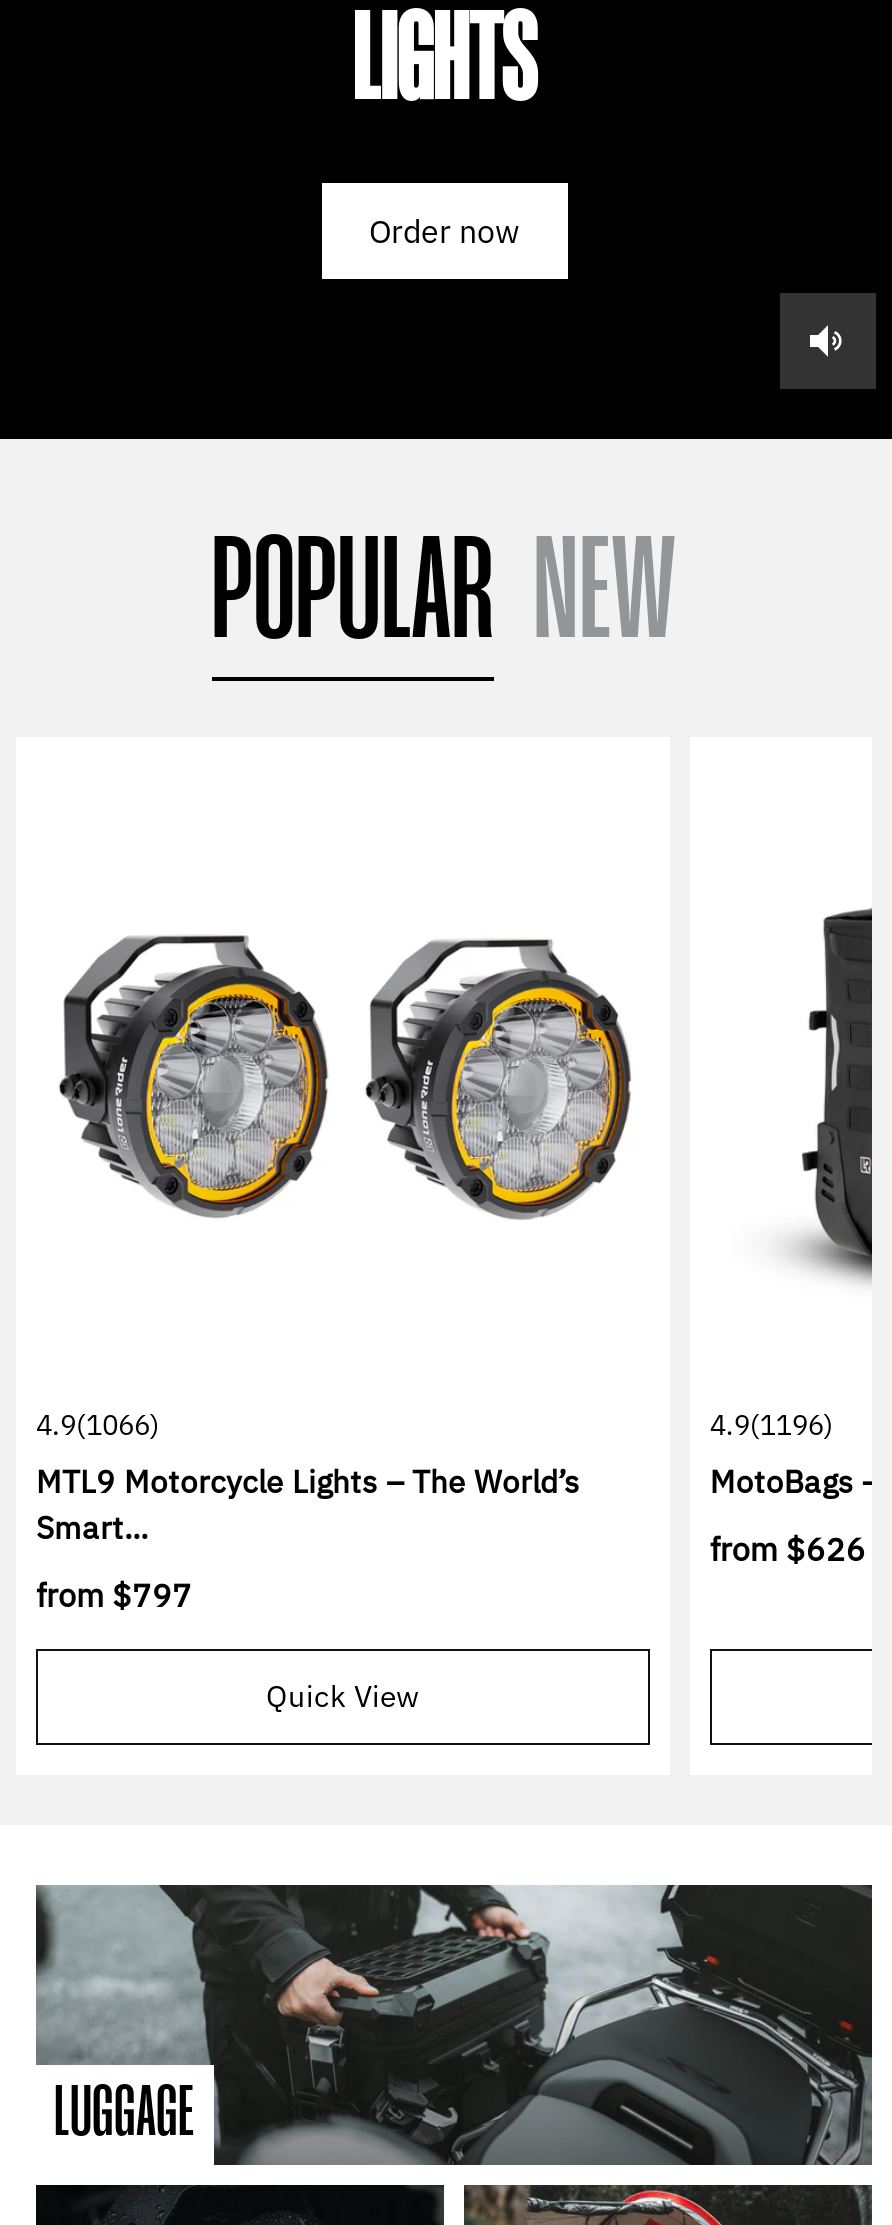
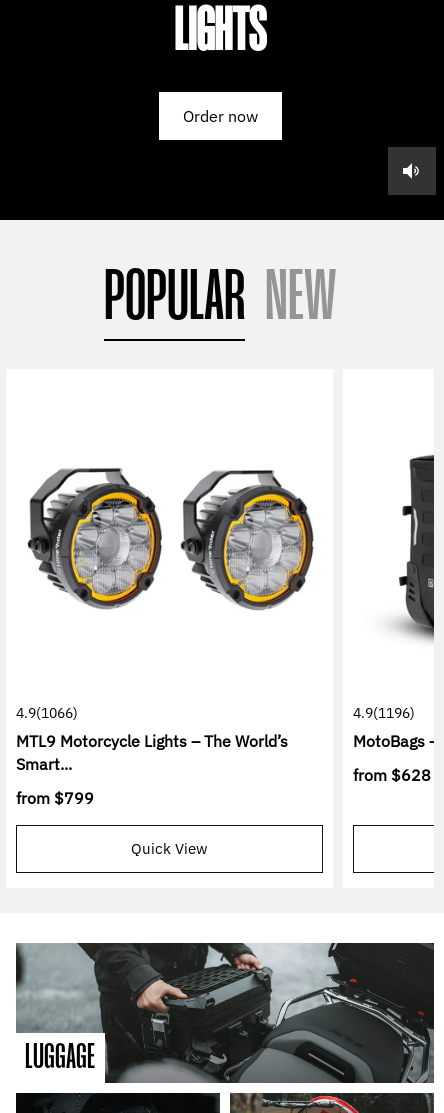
- from $626
+ from $628

- from $797
+ from $799
